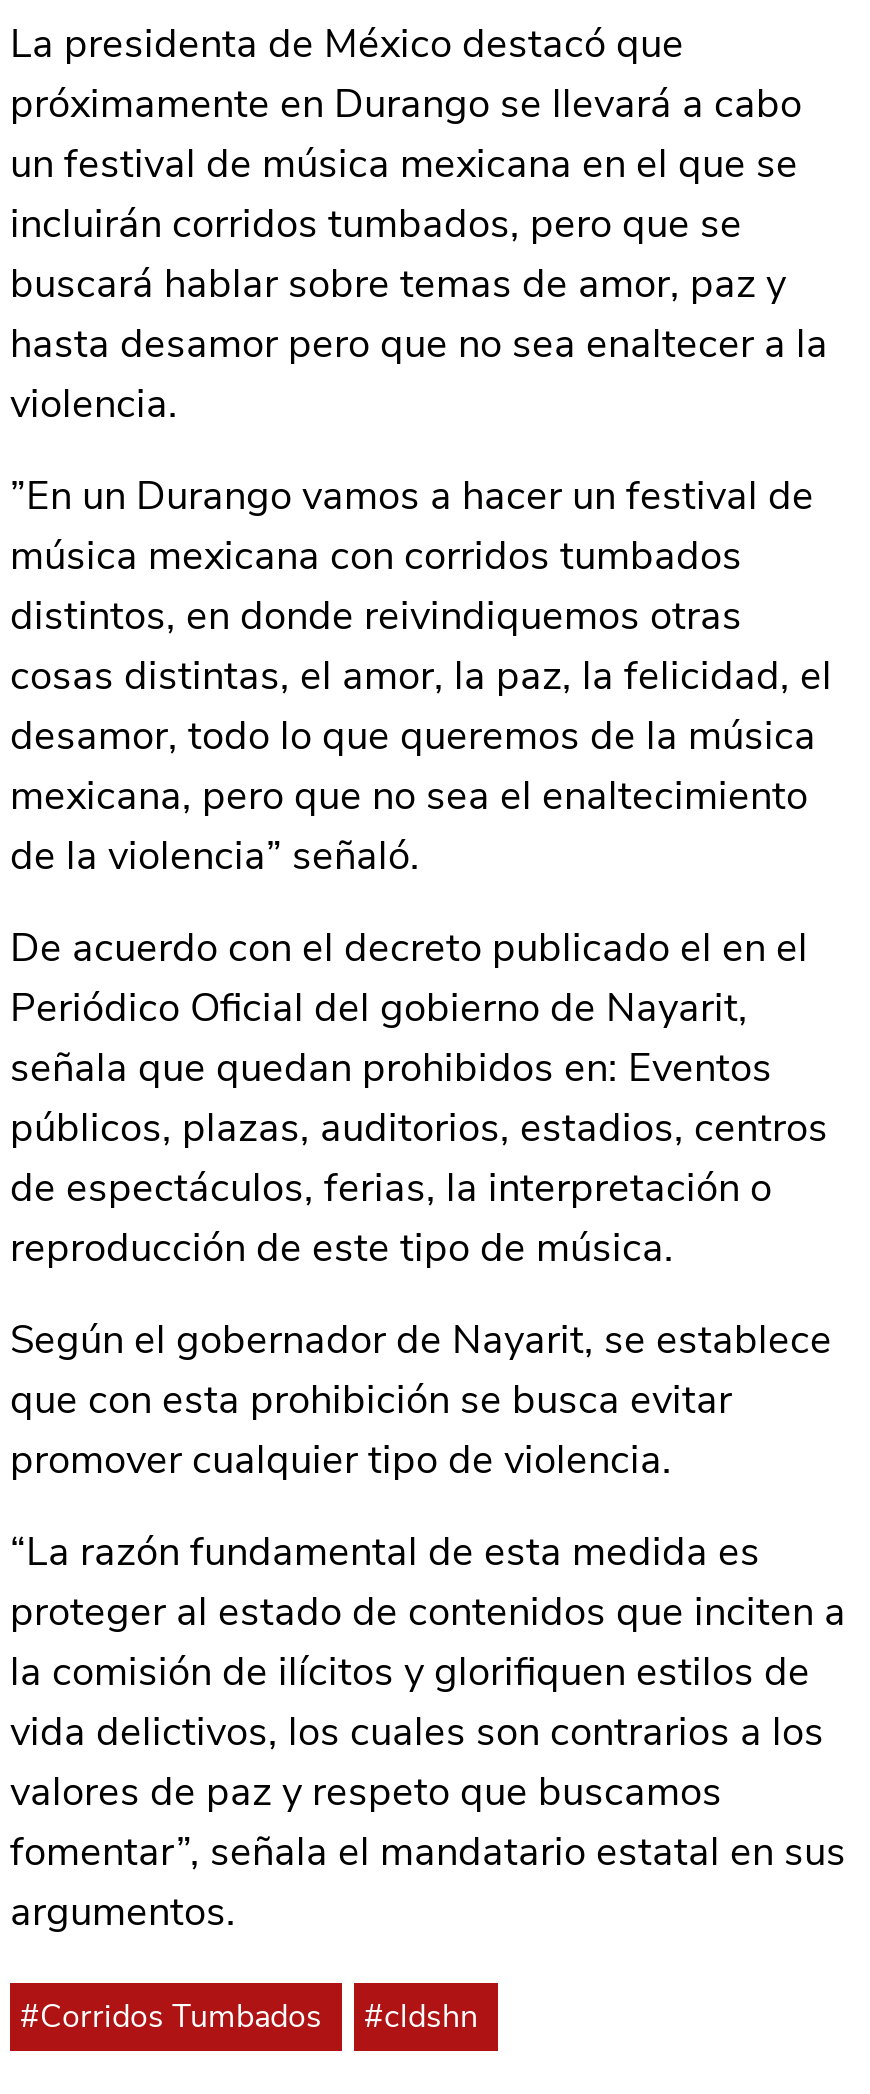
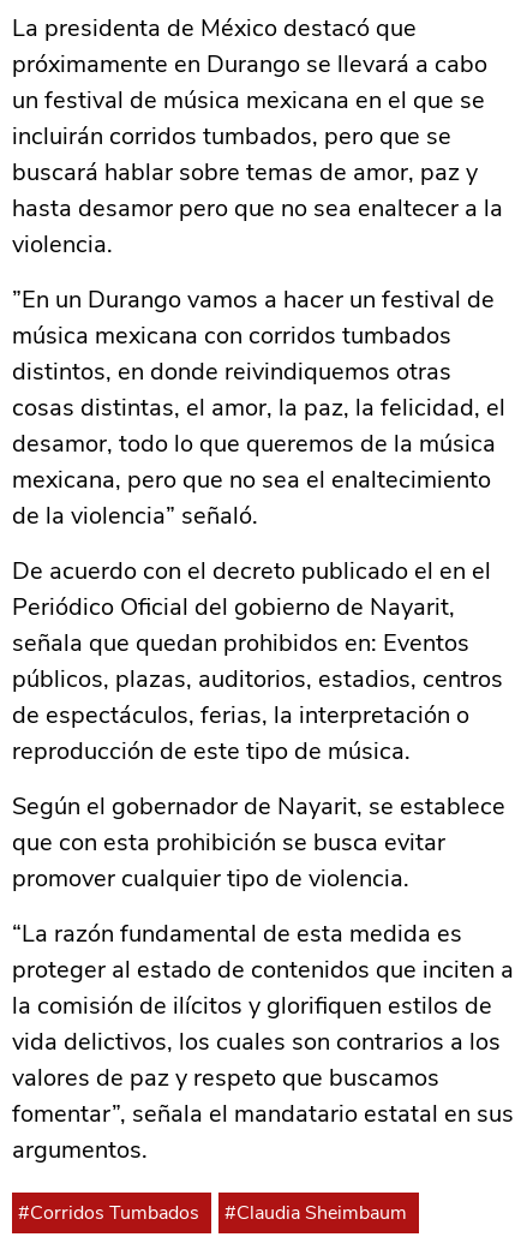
- #cldshn
+ #Claudia Sheimbaum
